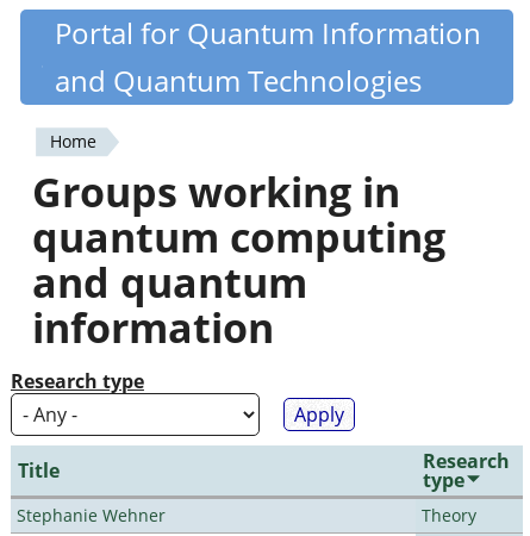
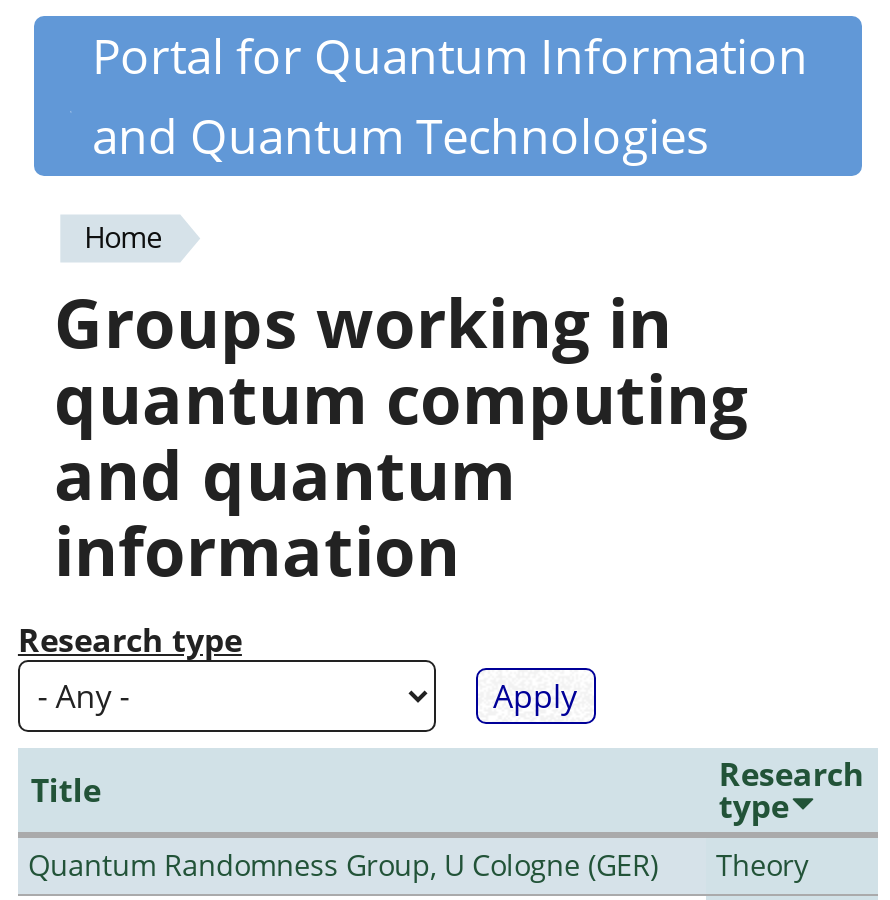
- Stephanie Wehner
+ Quantum Randomness Group, U Cologne (GER)
